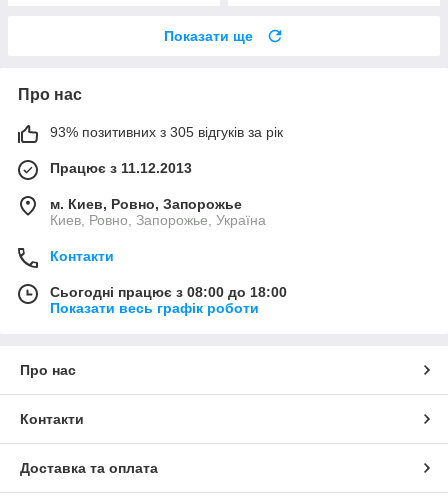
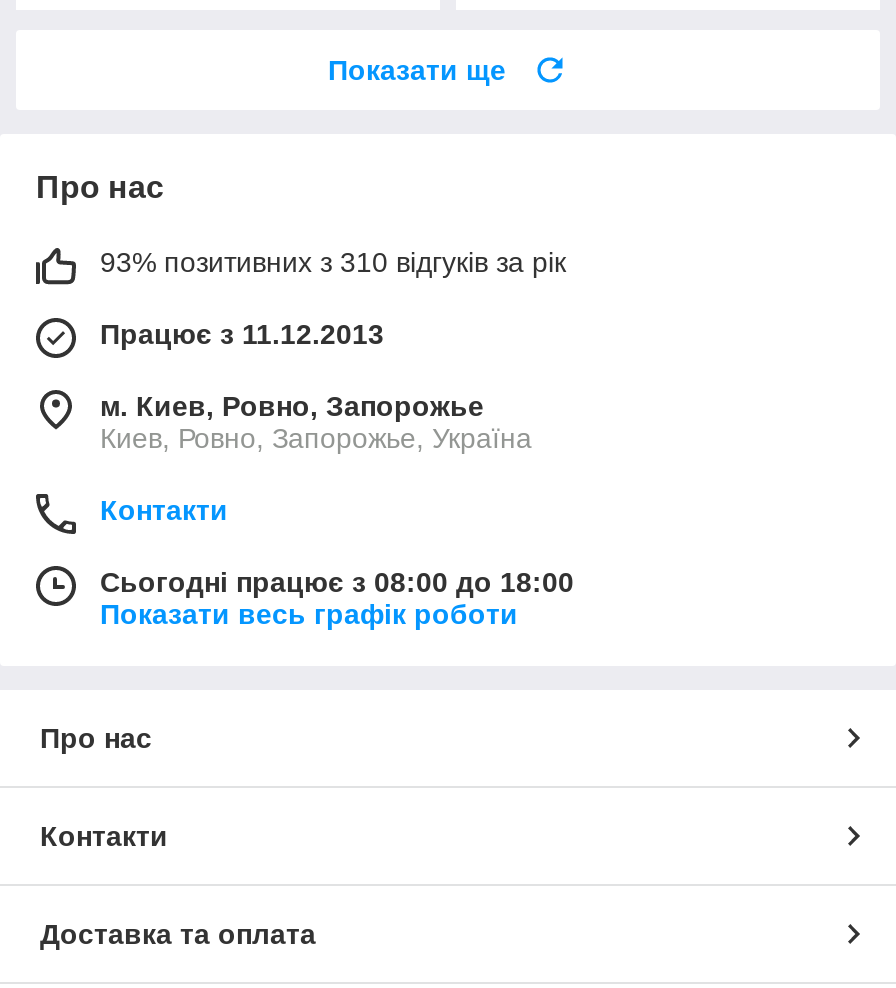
- 93% позитивних з 305 відгуків за рік
+ 93% позитивних з 310 відгуків за рік
